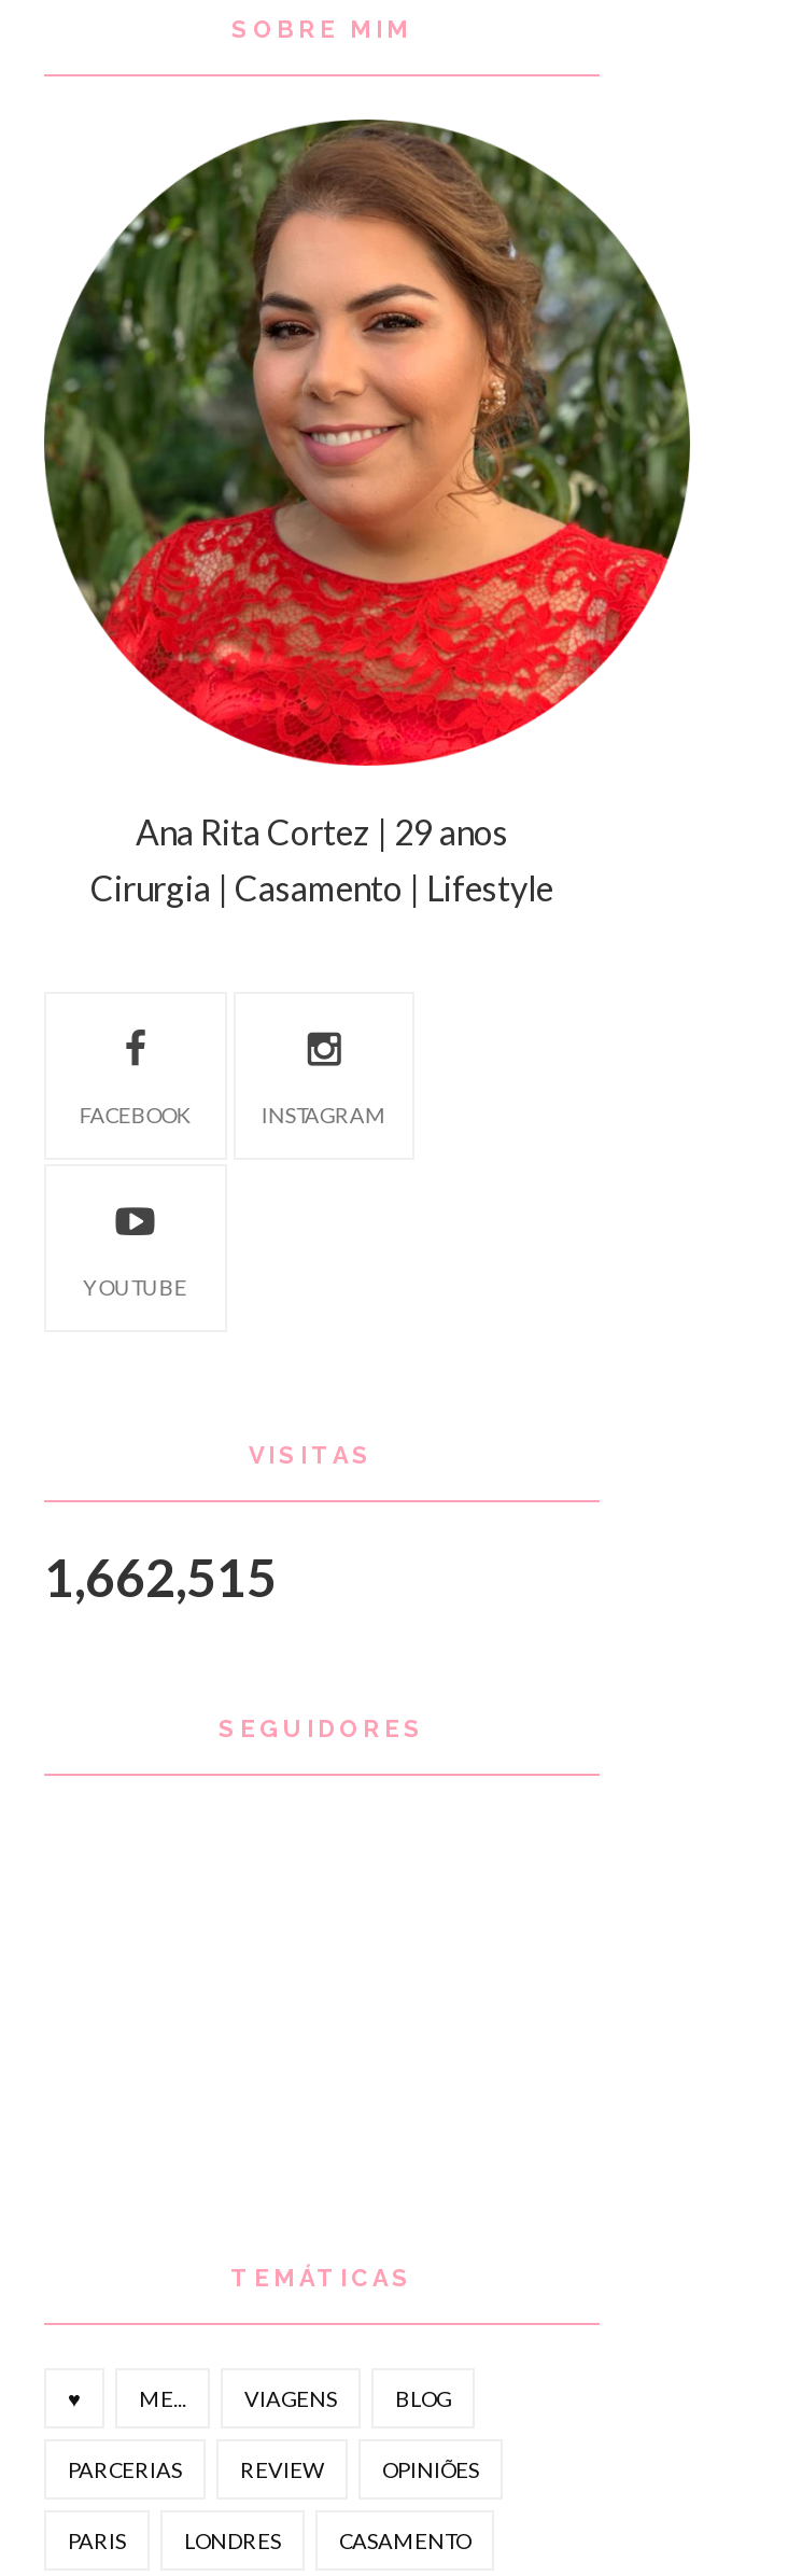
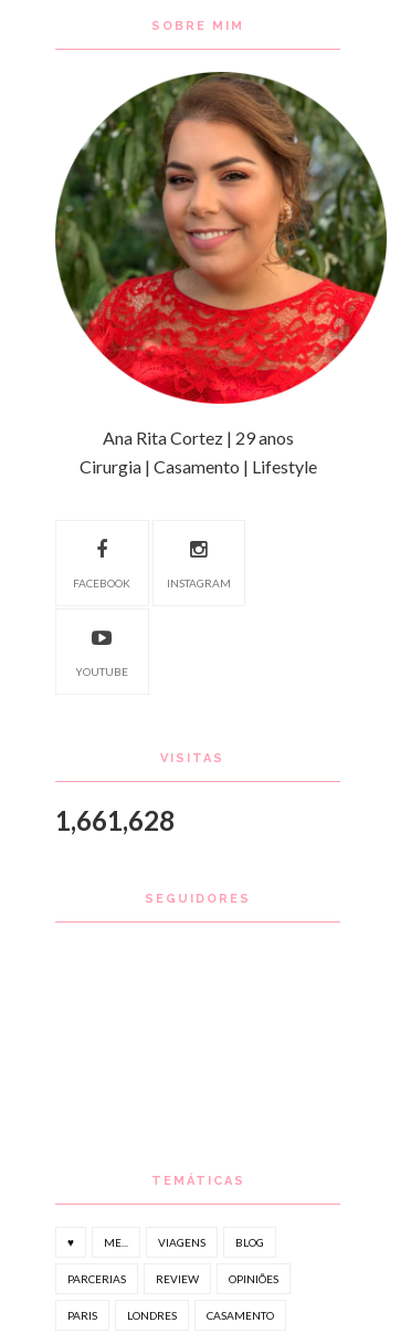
- 1,662,515
+ 1,661,628
